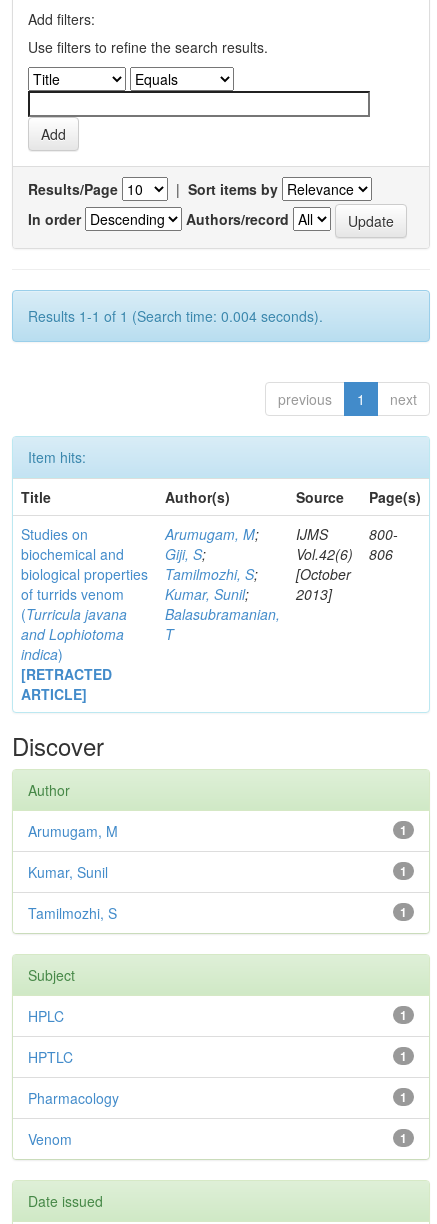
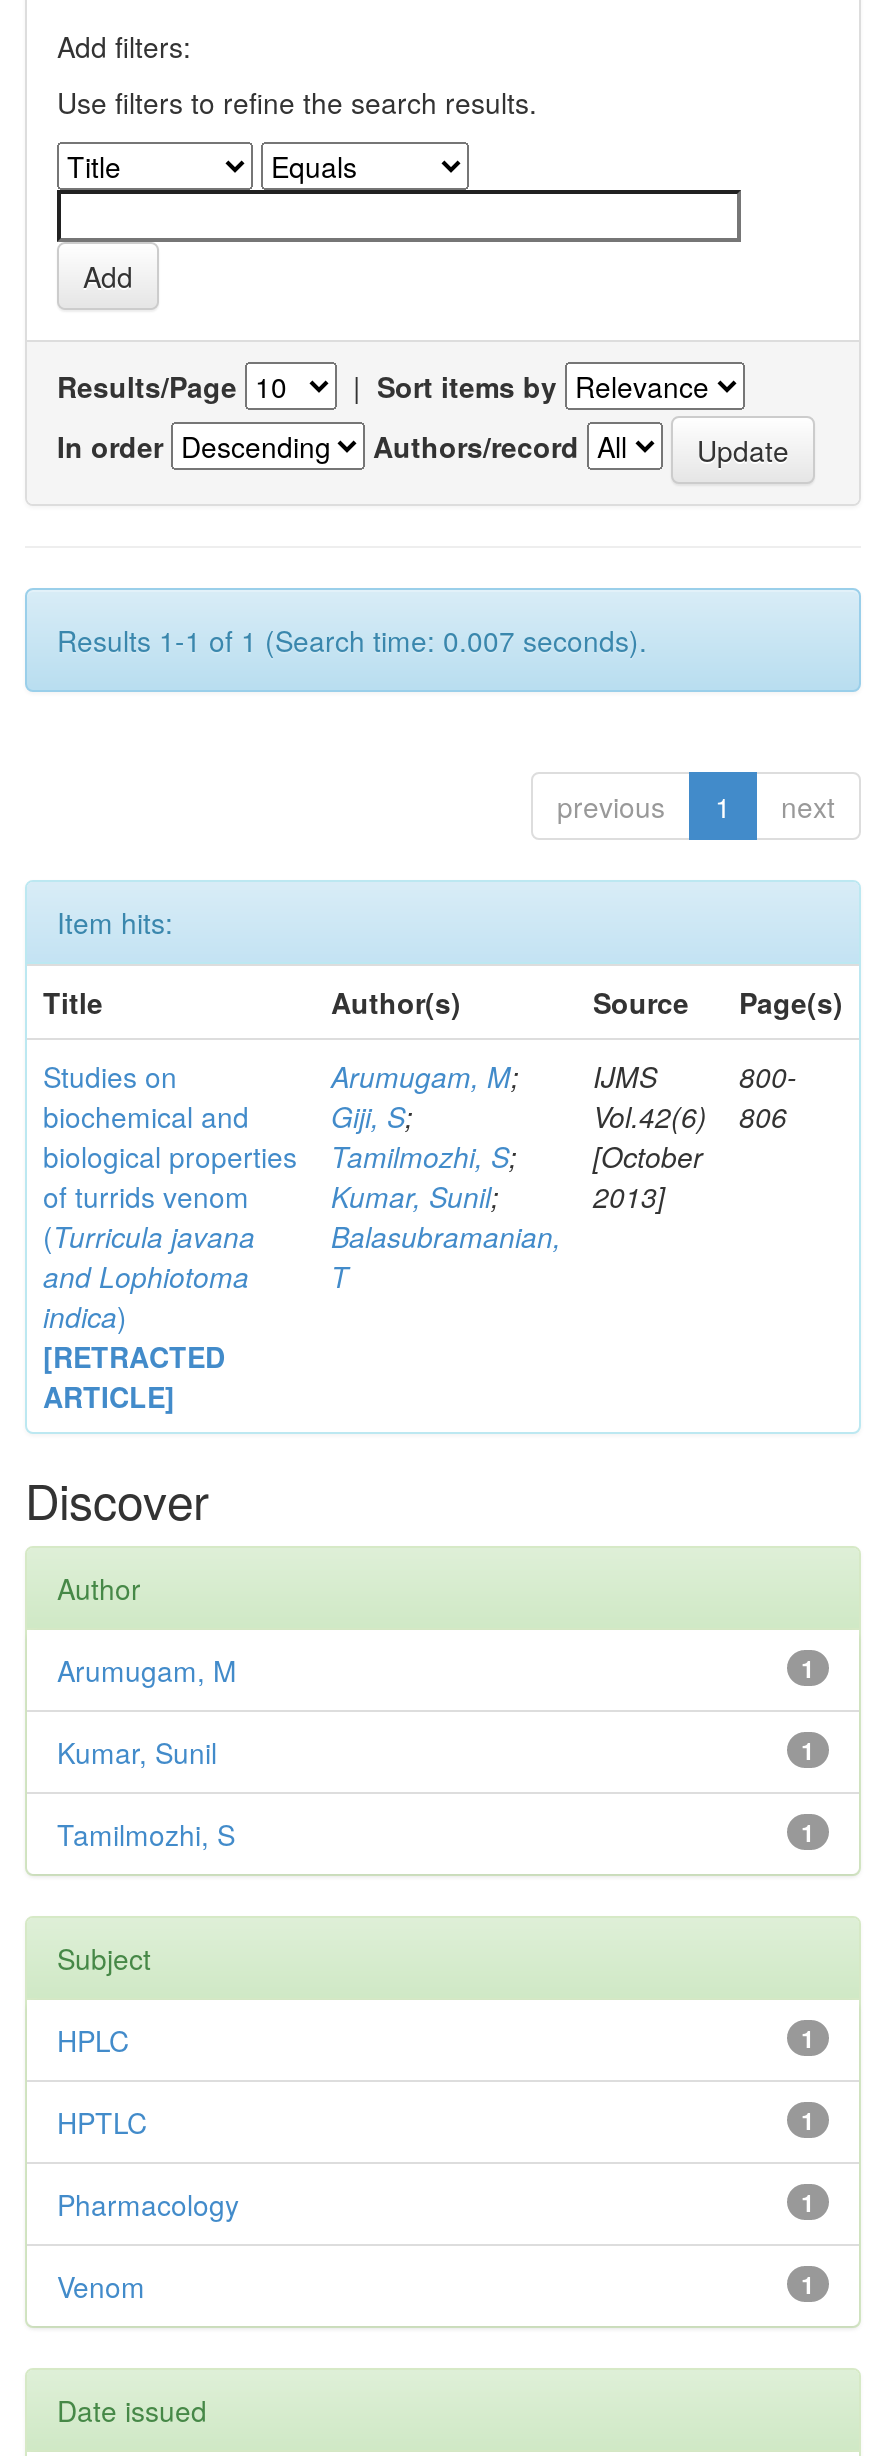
- Results 1-1 of 1 (Search time: 0.004 seconds).
+ Results 1-1 of 1 (Search time: 0.007 seconds).
